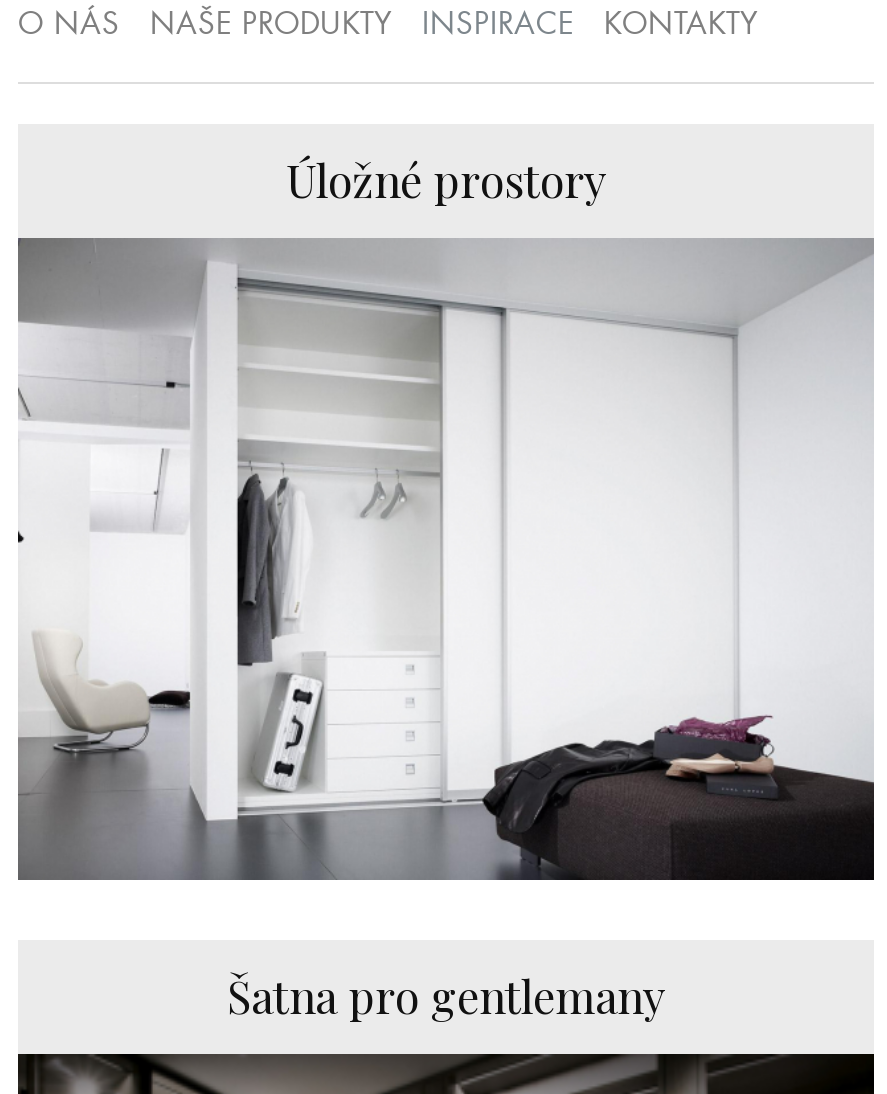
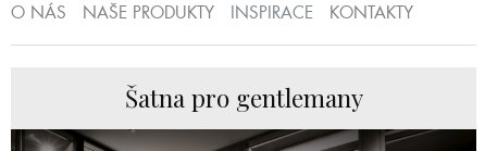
- Úložné prostory

- [image]
